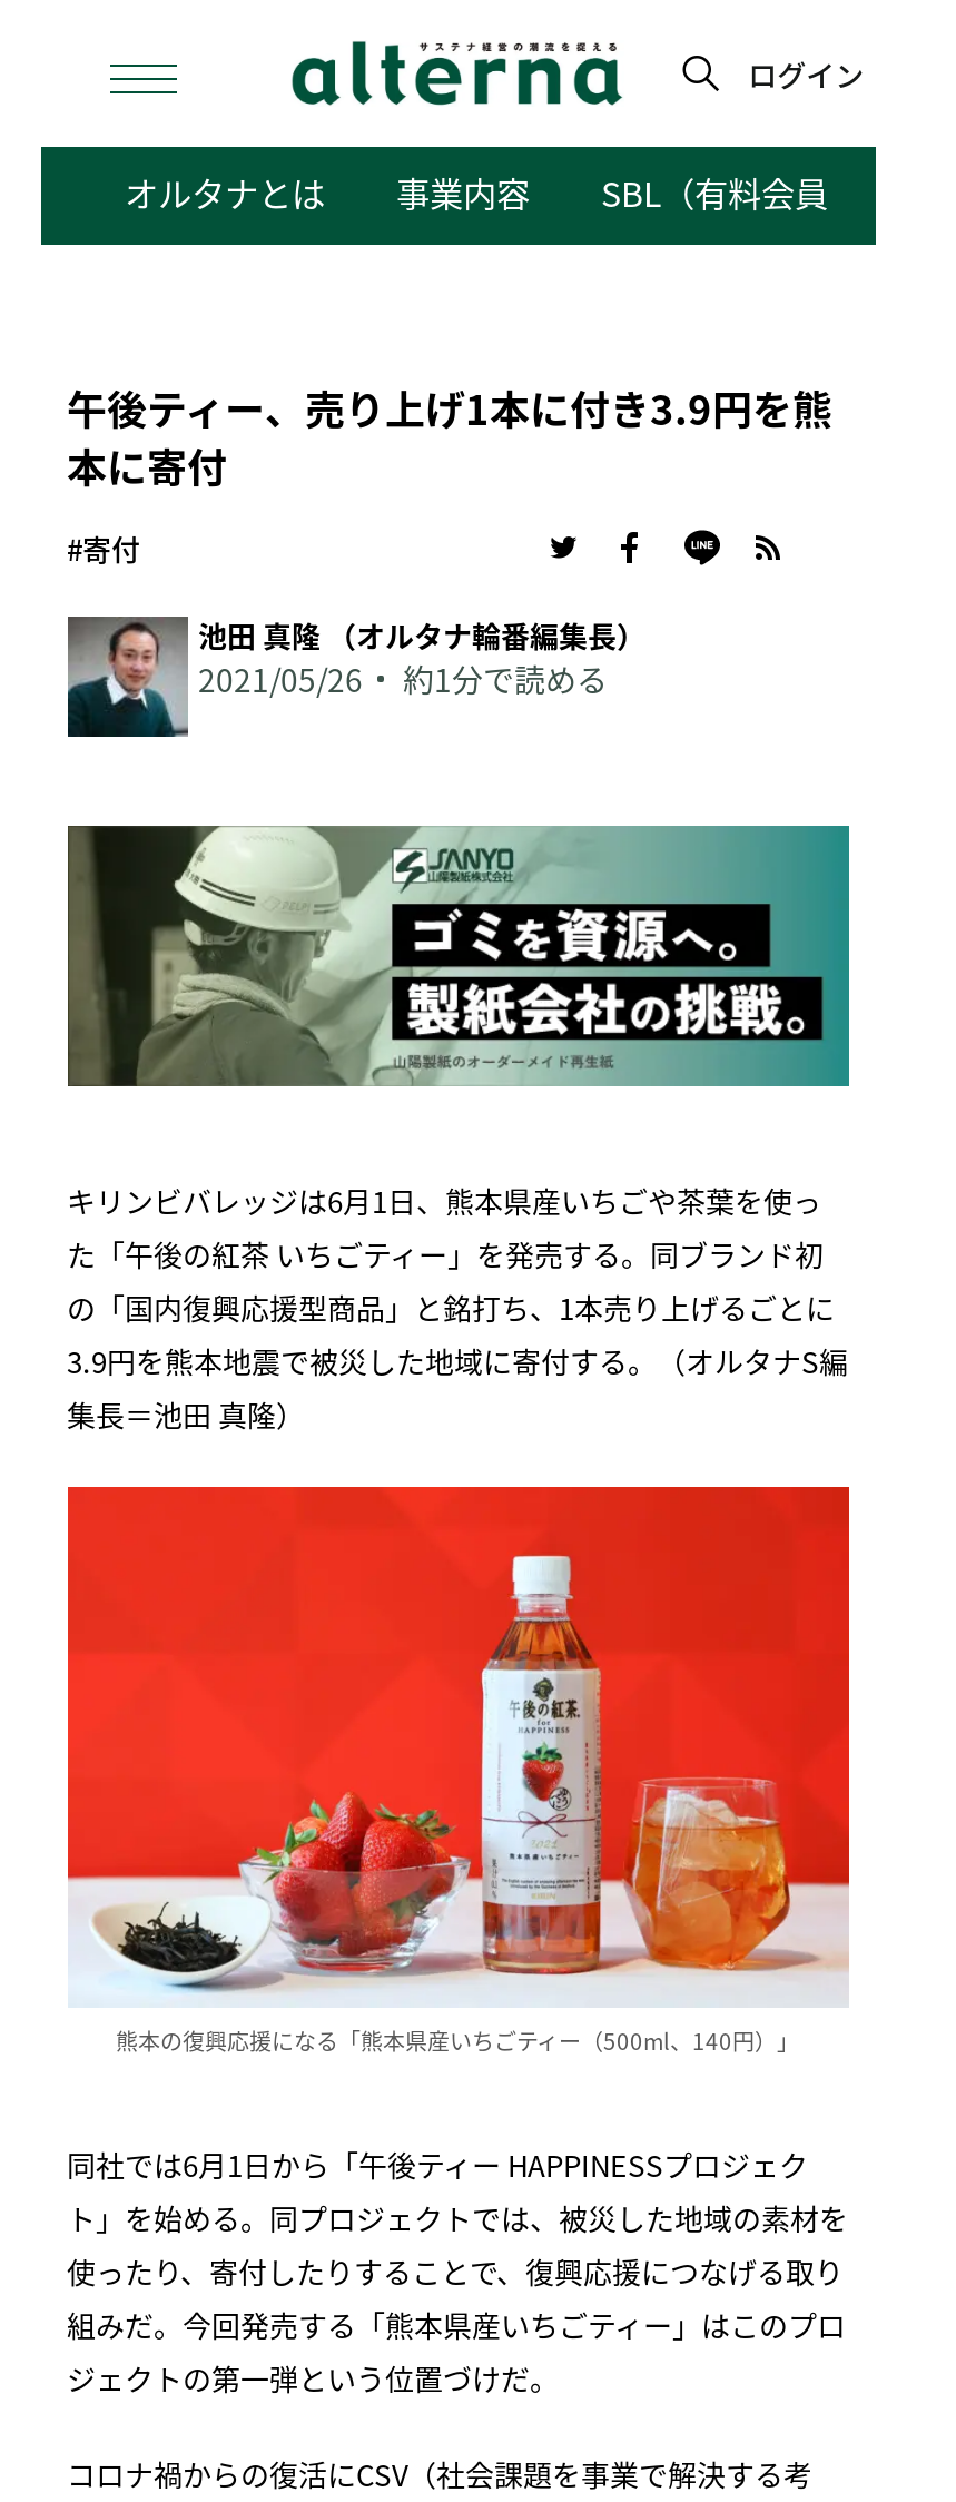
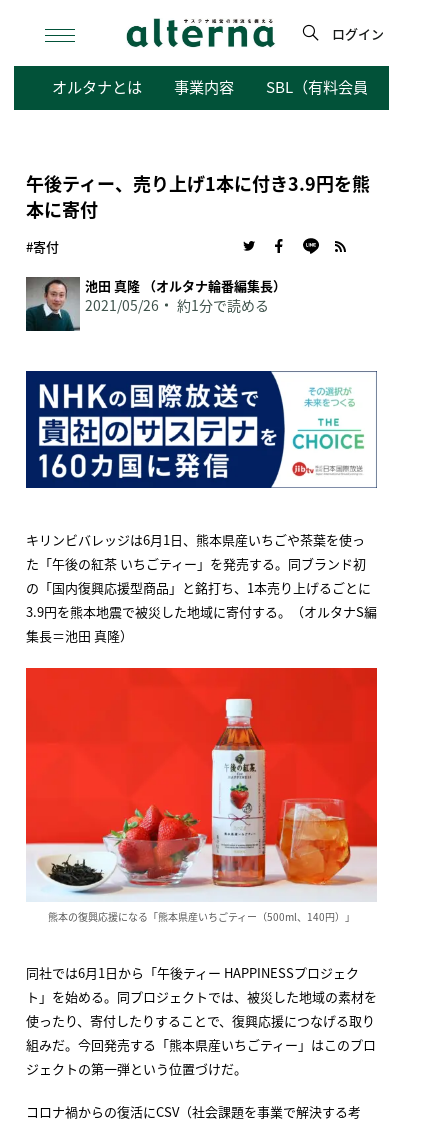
- [image]
+ [image]
